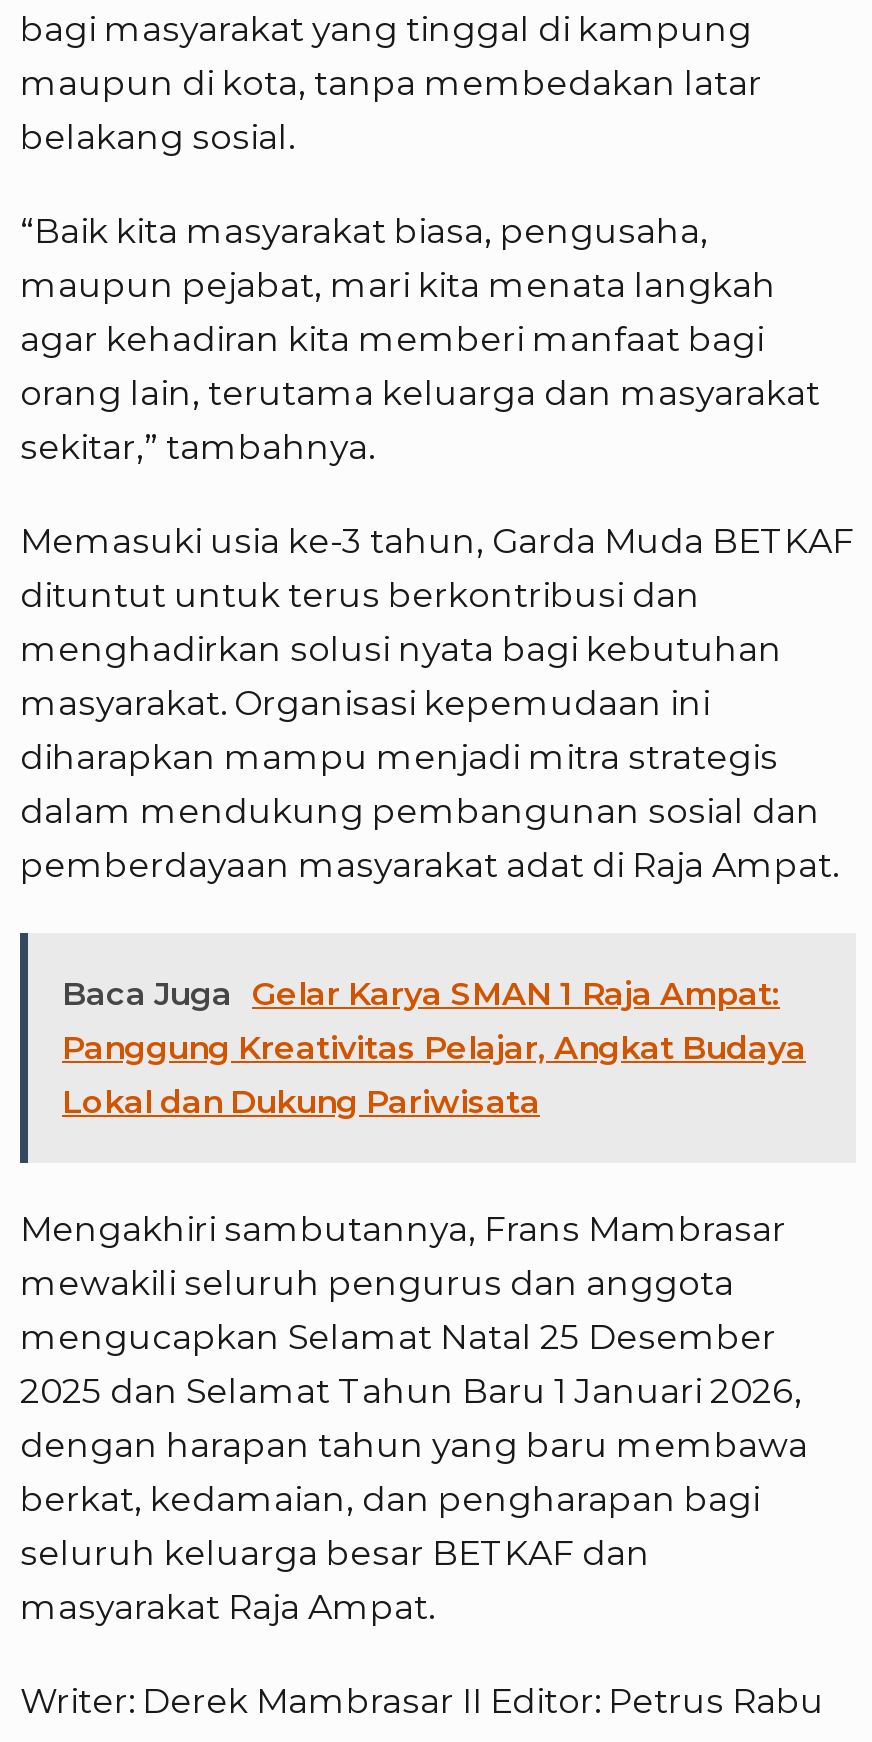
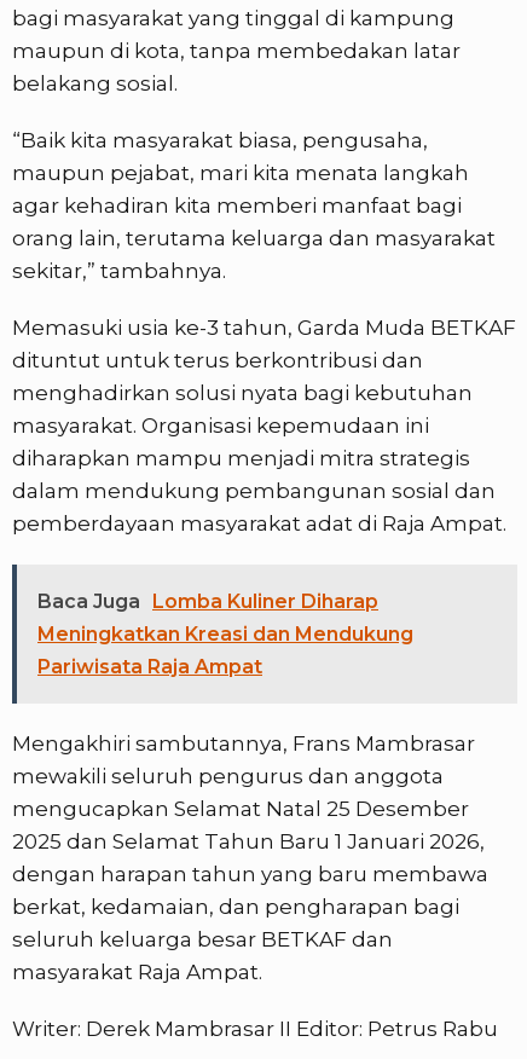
- Baca Juga Gelar Karya SMAN 1 Raja Ampat:
- Panggung Kreativitas Pelajar, Angkat Budaya
- Lokal dan Dukung Pariwisata
+ Baca Juga Lomba Kuliner Diharap
+ Meningkatkan Kreasi dan Mendukung
+ Pariwisata Raja Ampat
